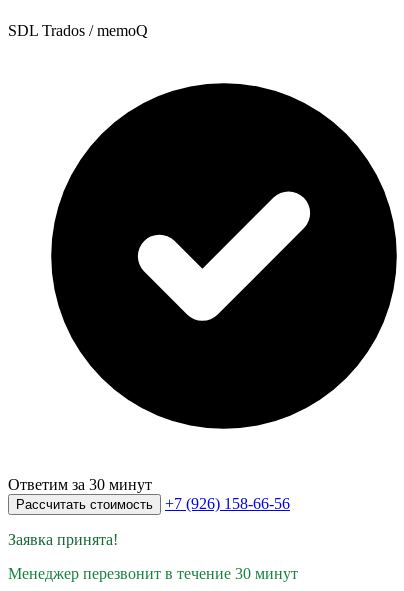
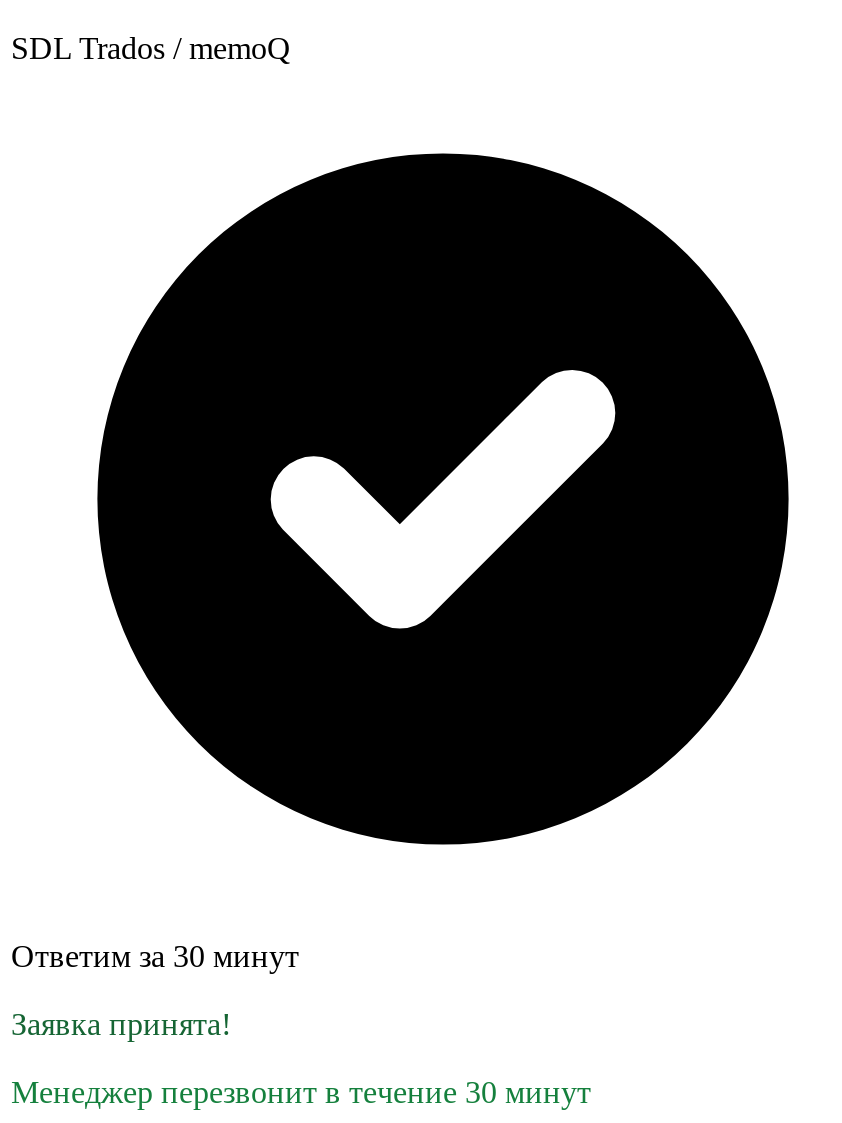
- Рассчитать стоимость
- +7 (926) 158-66-56
